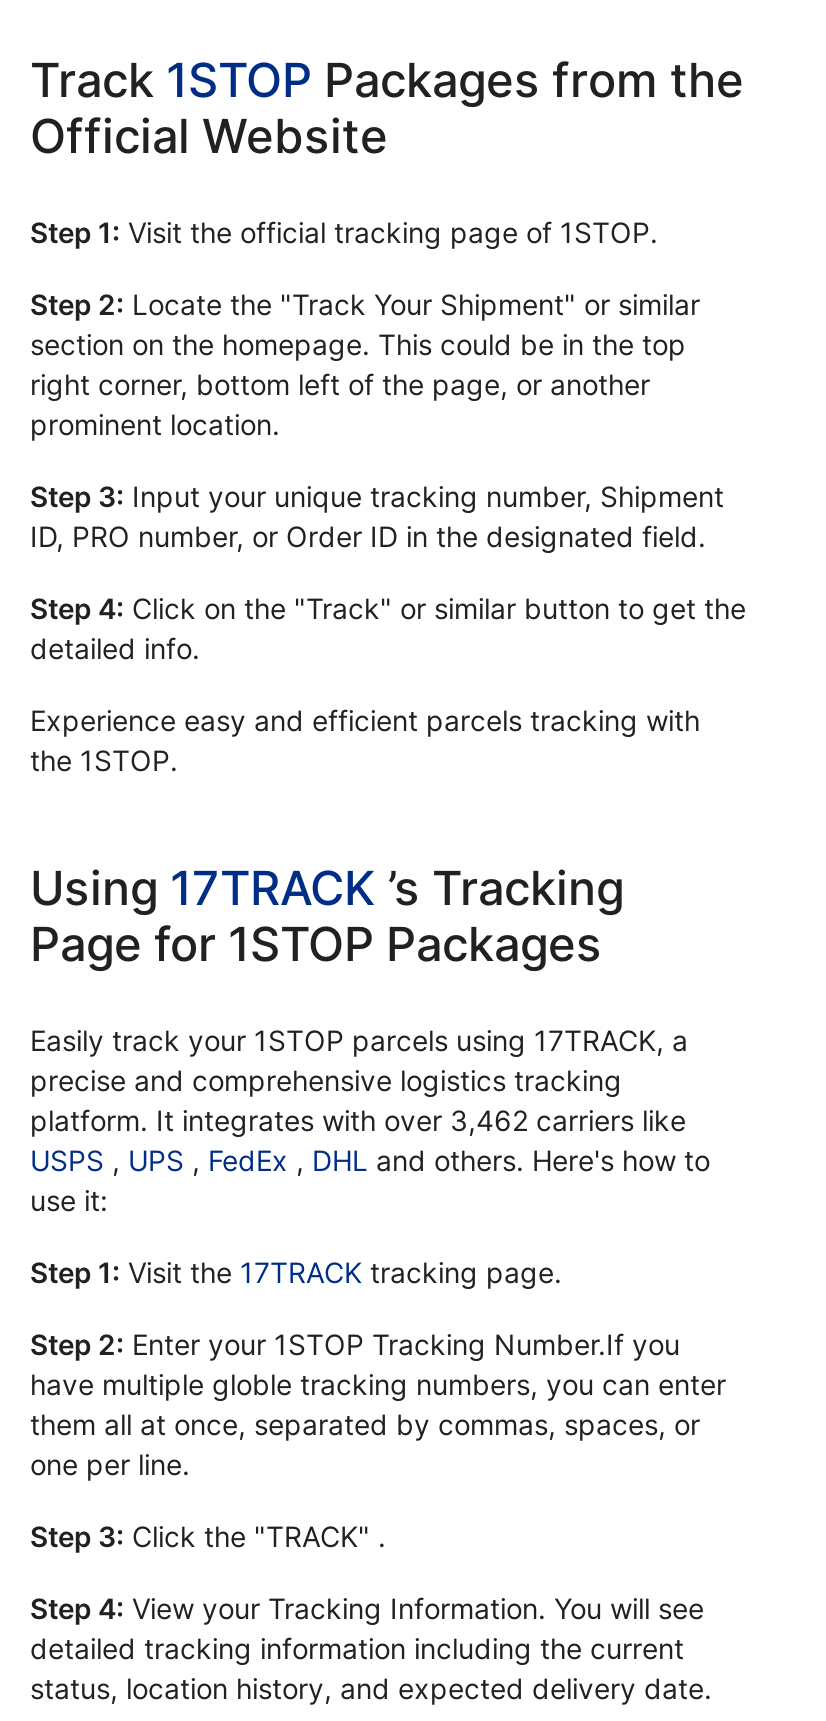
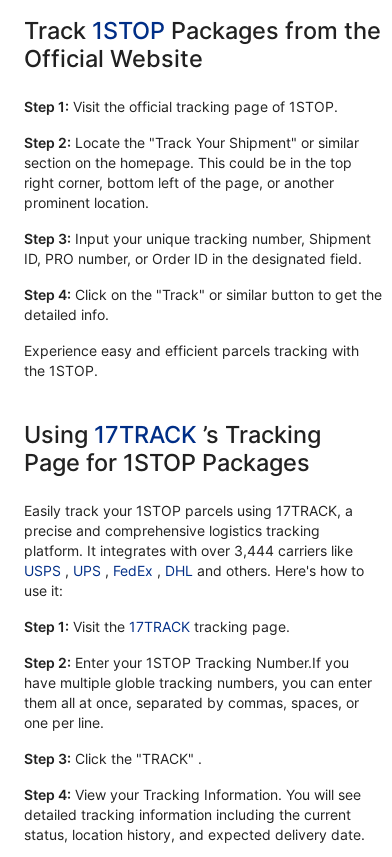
- platform. It integrates with over 3,462 carriers like
+ platform. It integrates with over 3,444 carriers like
